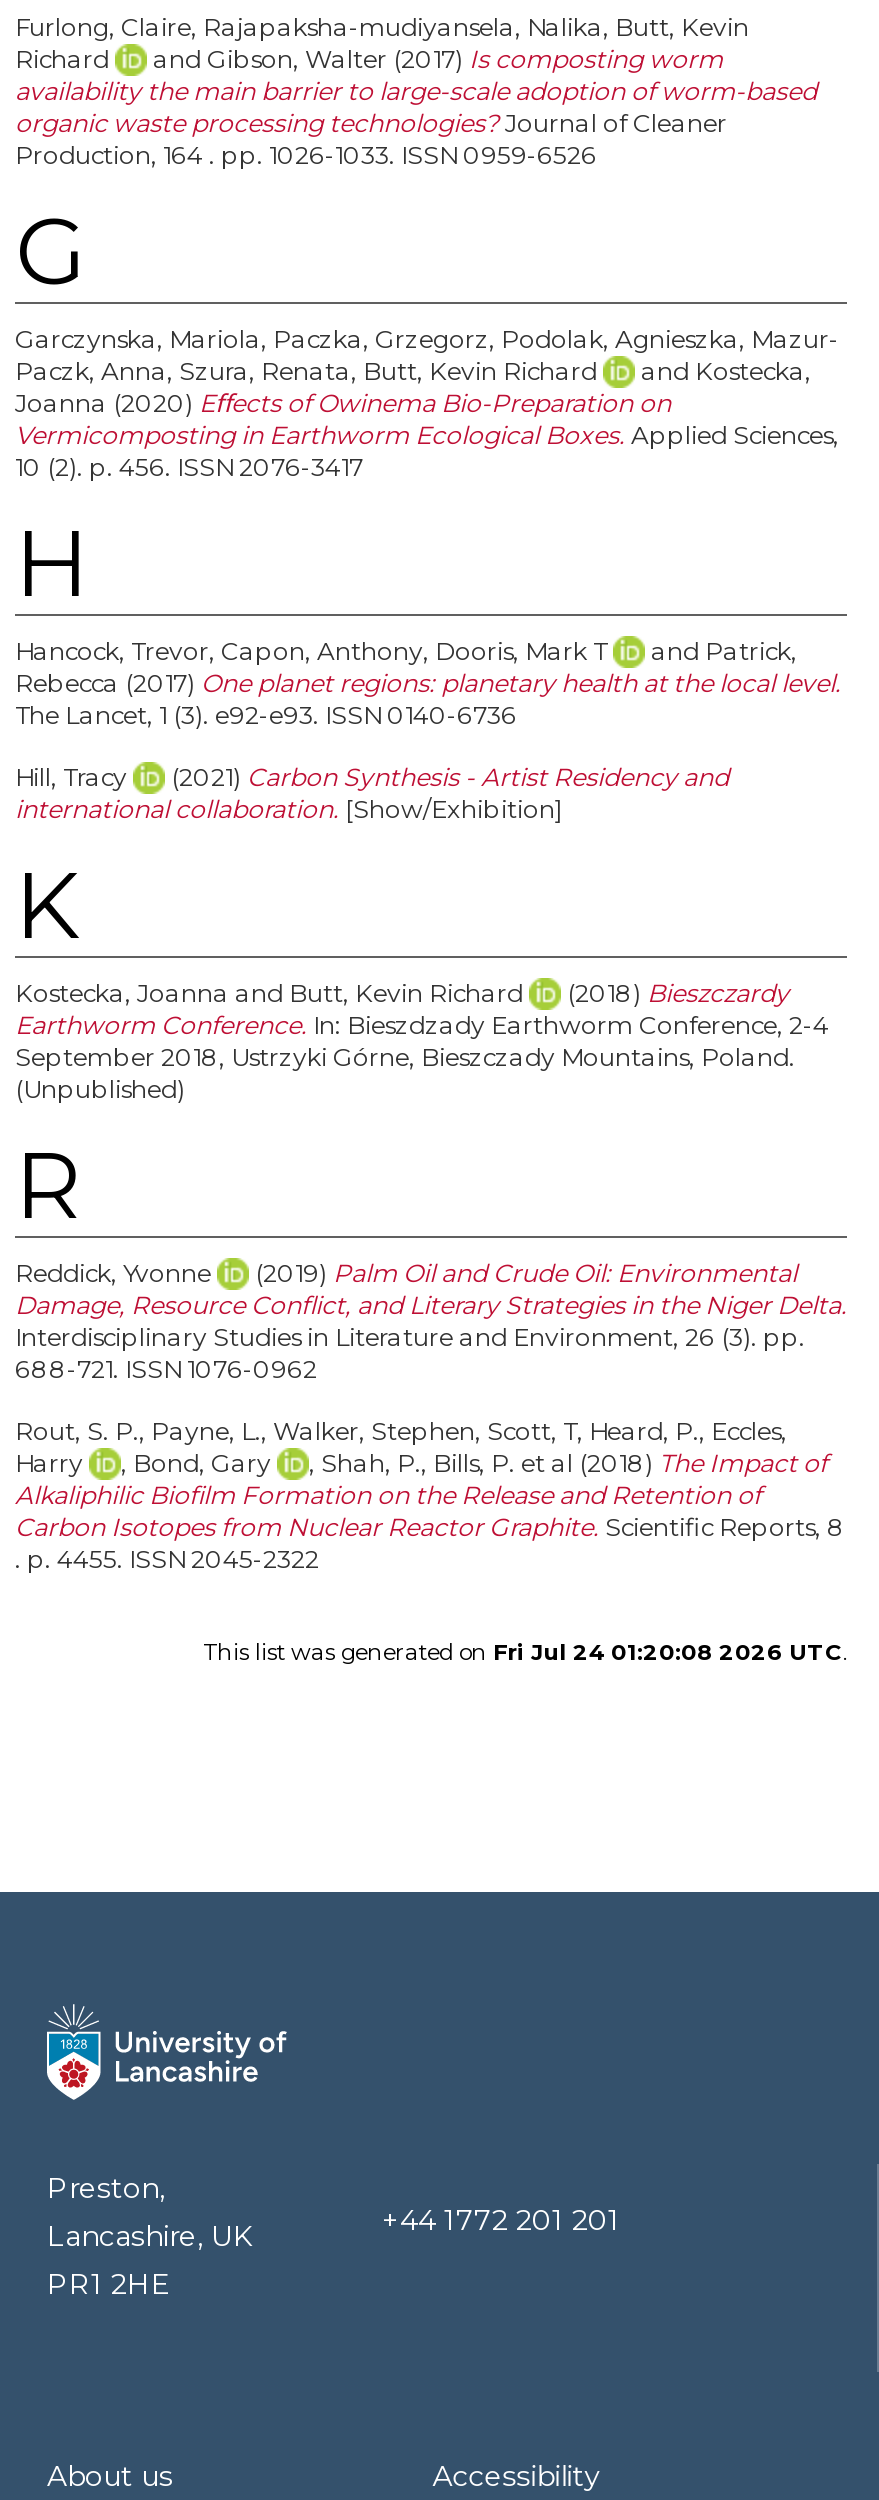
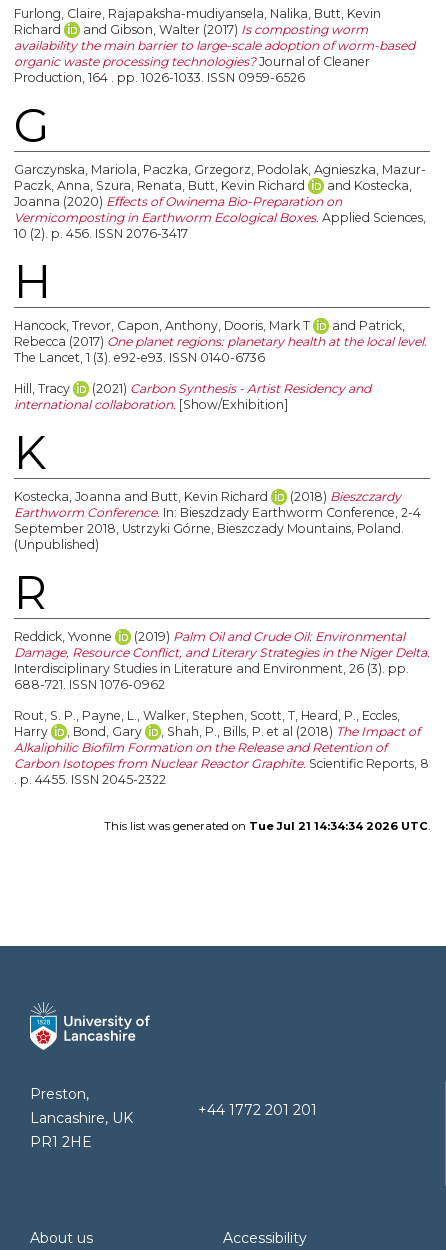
- This list was generated on Fri Jul 24 01:20:08 2026 UTC
+ This list was generated on Tue Jul 21 14:34:34 2026 UTC
